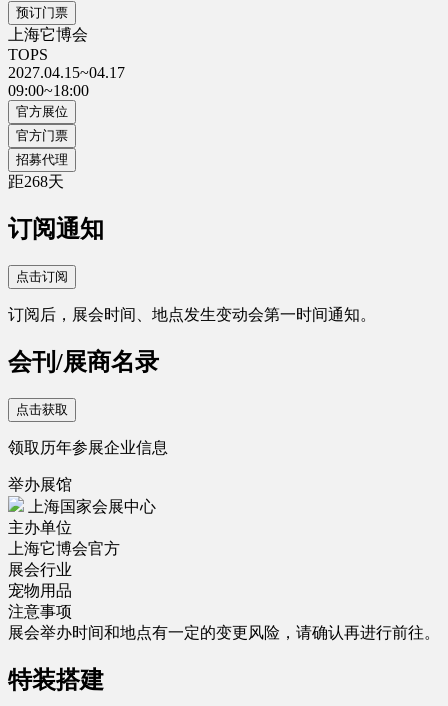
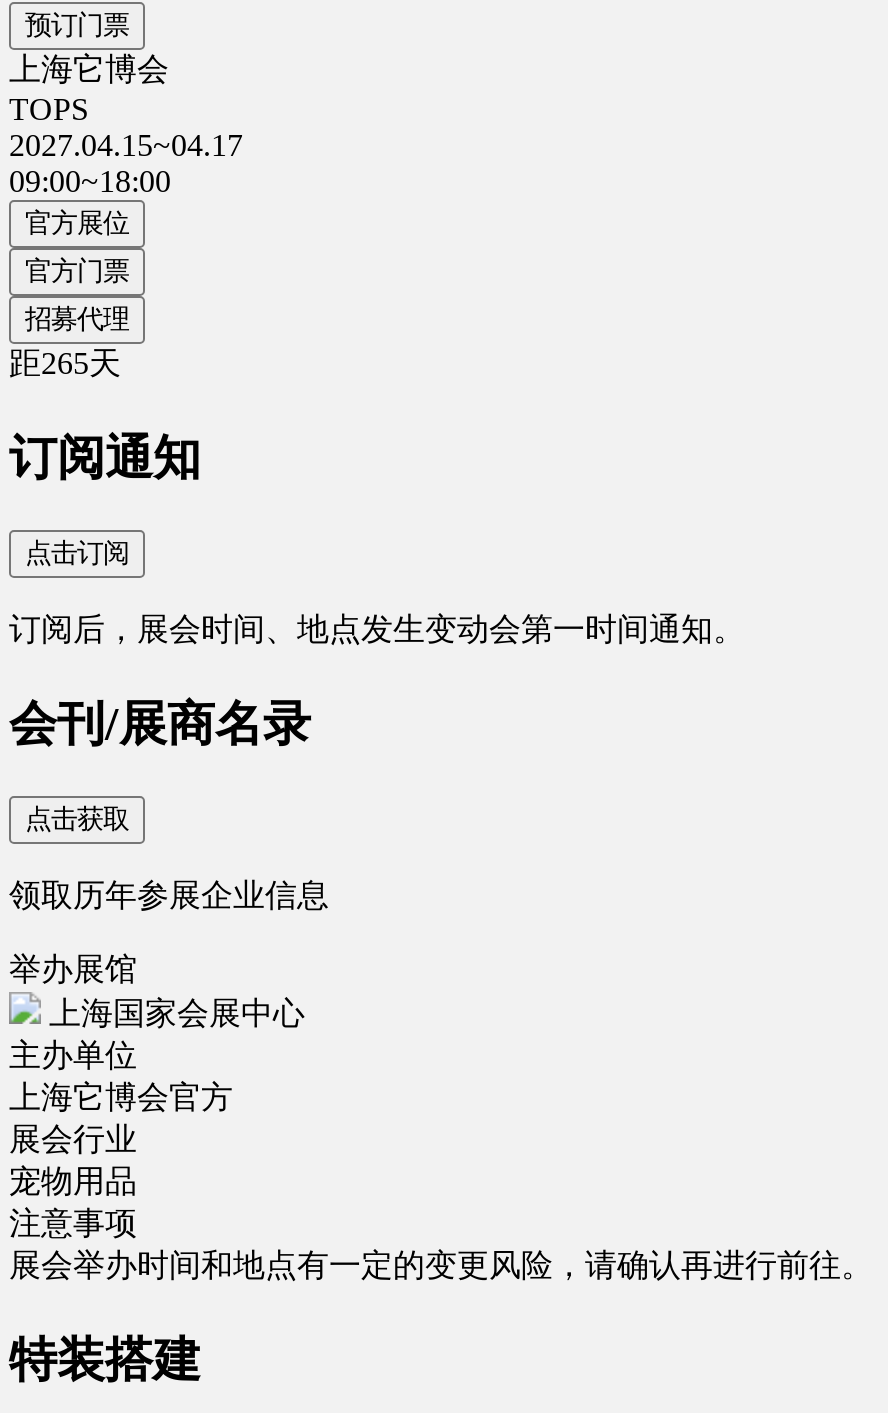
- 距268天
+ 距265天
